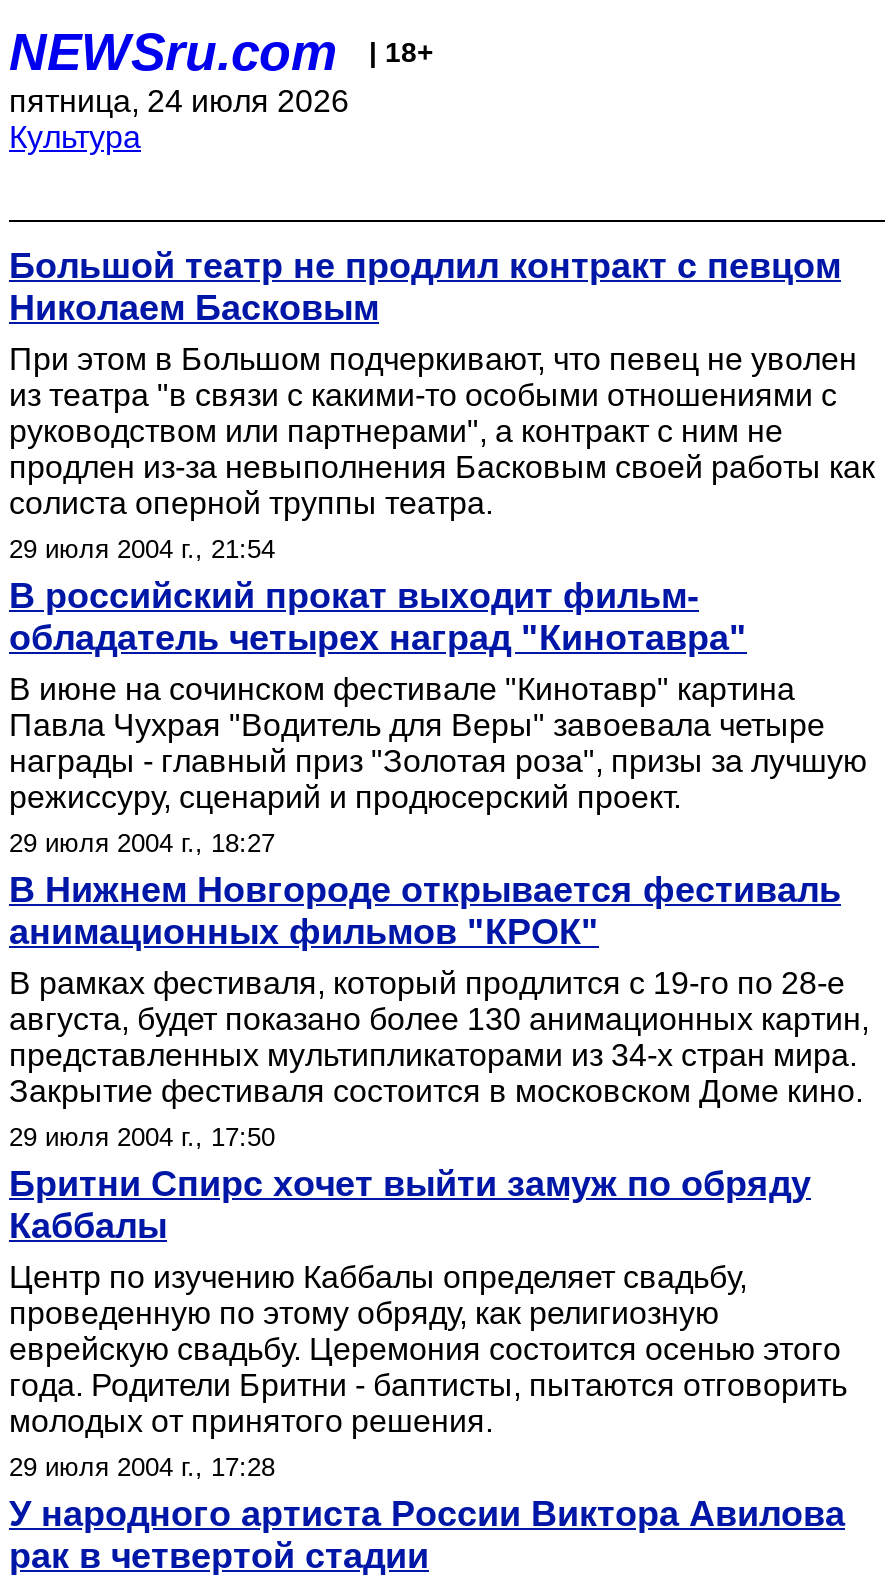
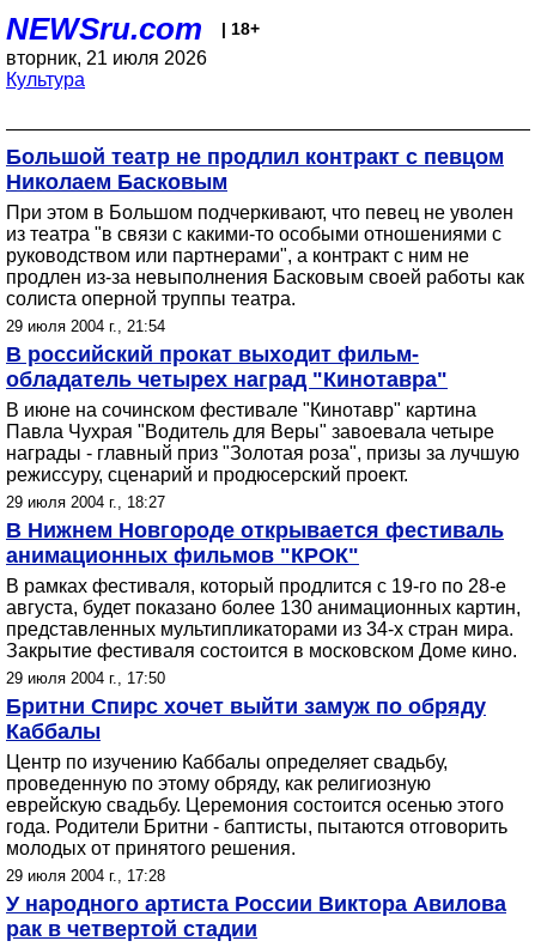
- пятница, 24 июля 2026
+ вторник, 21 июля 2026
